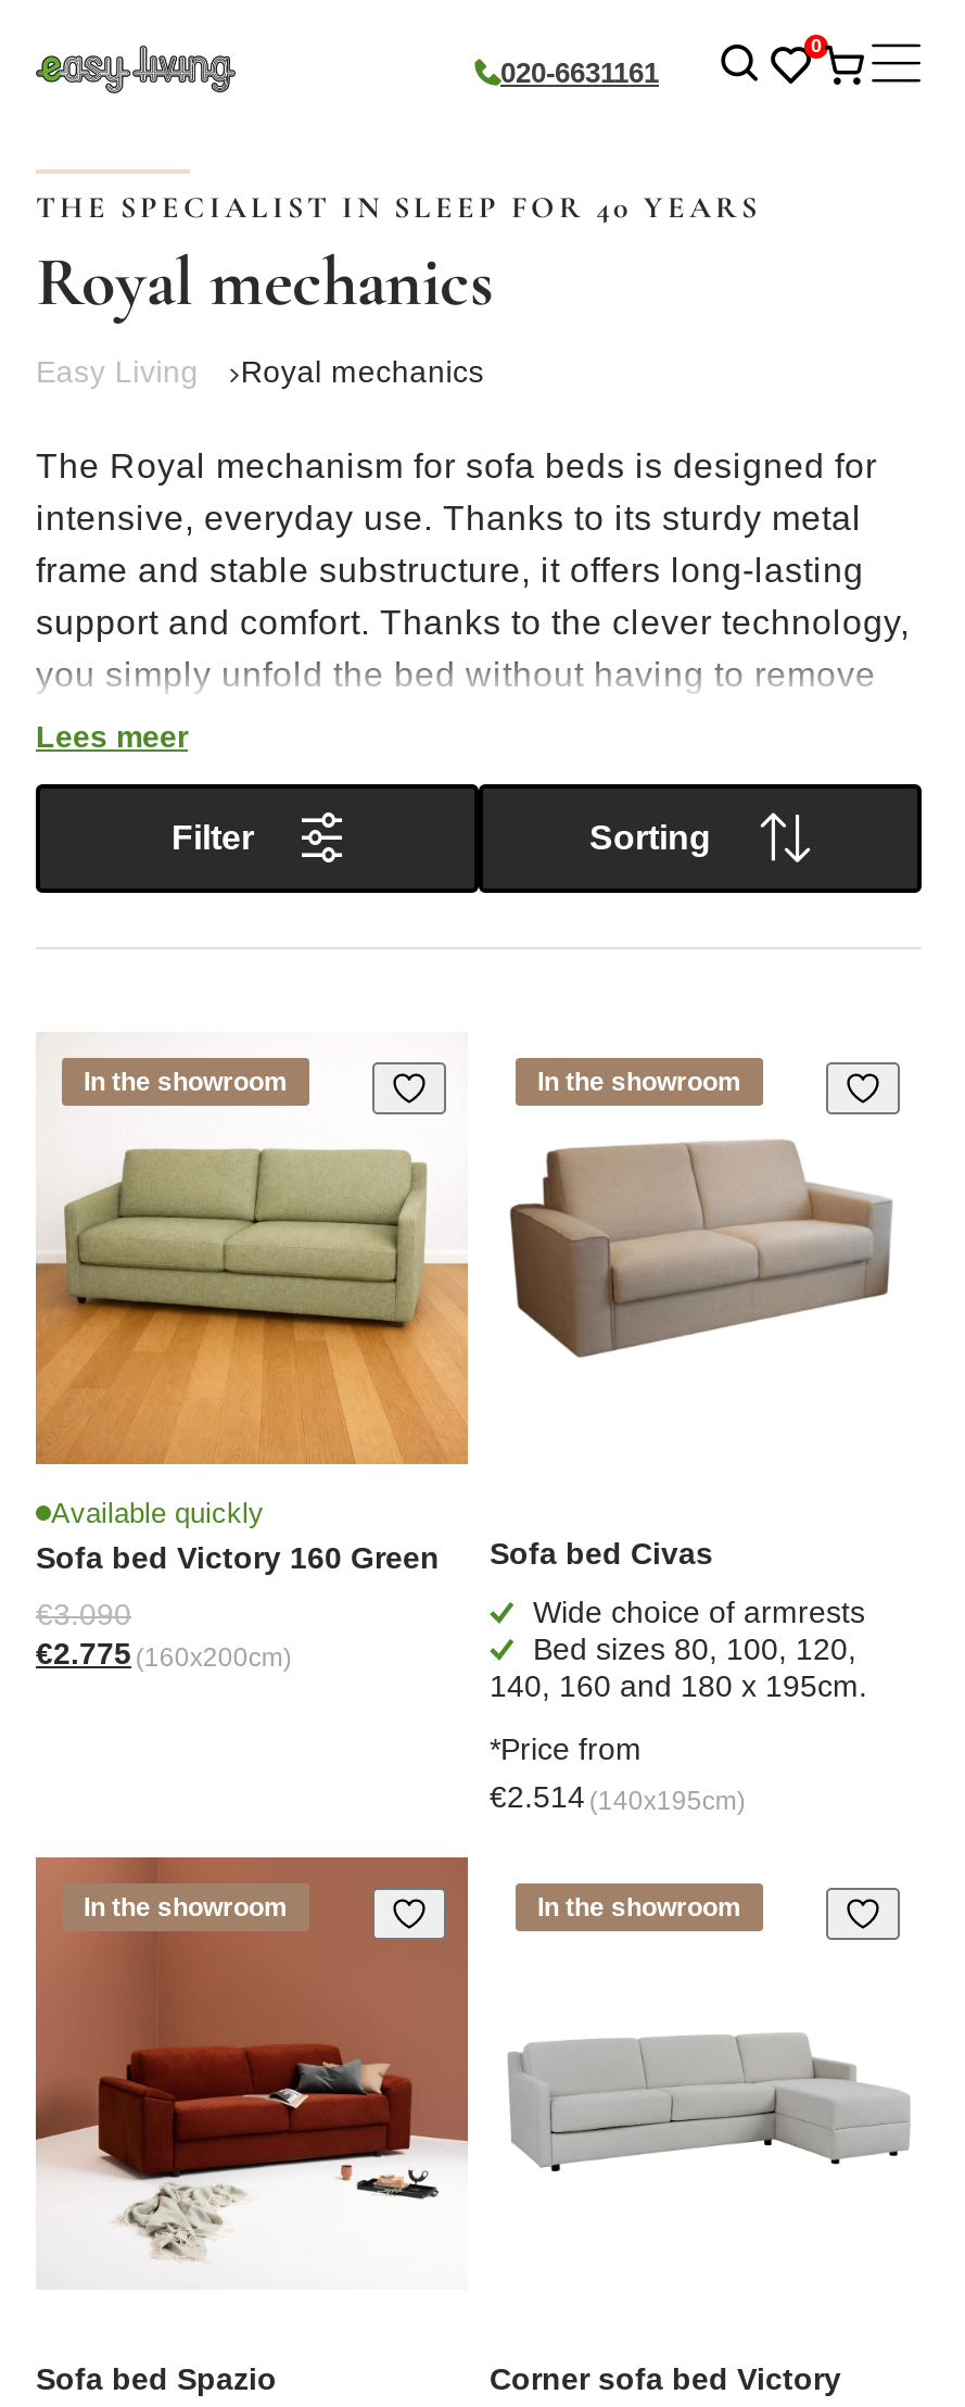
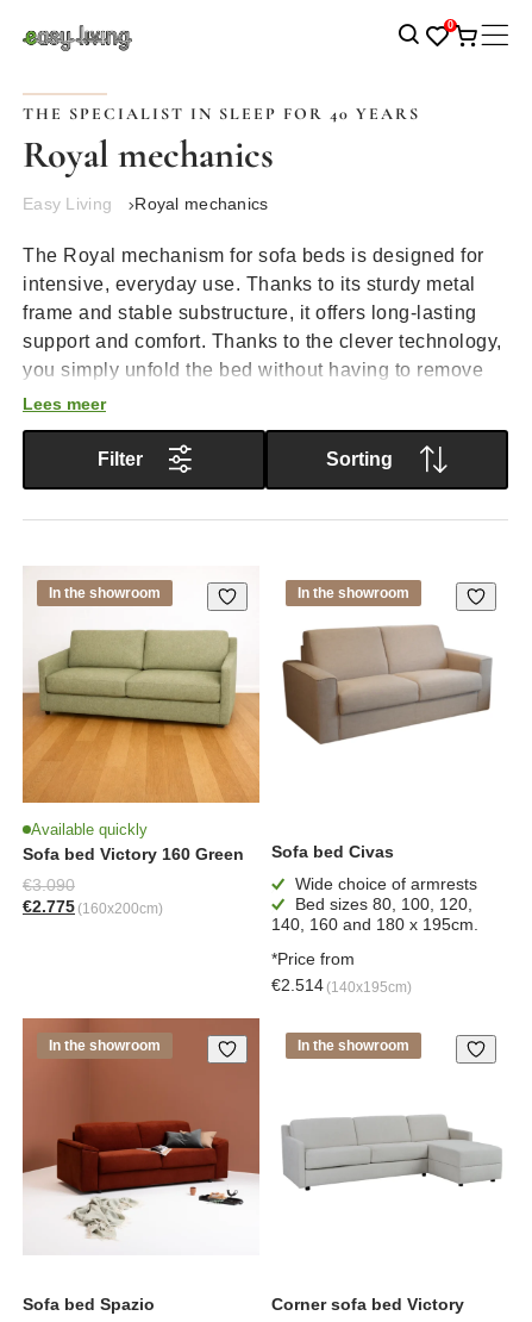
- 020-6631161
